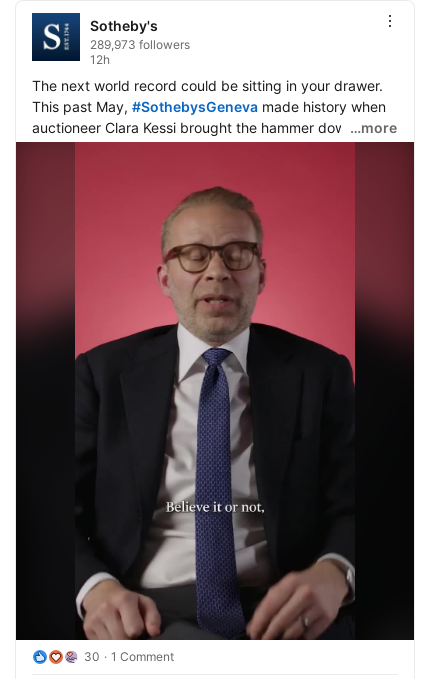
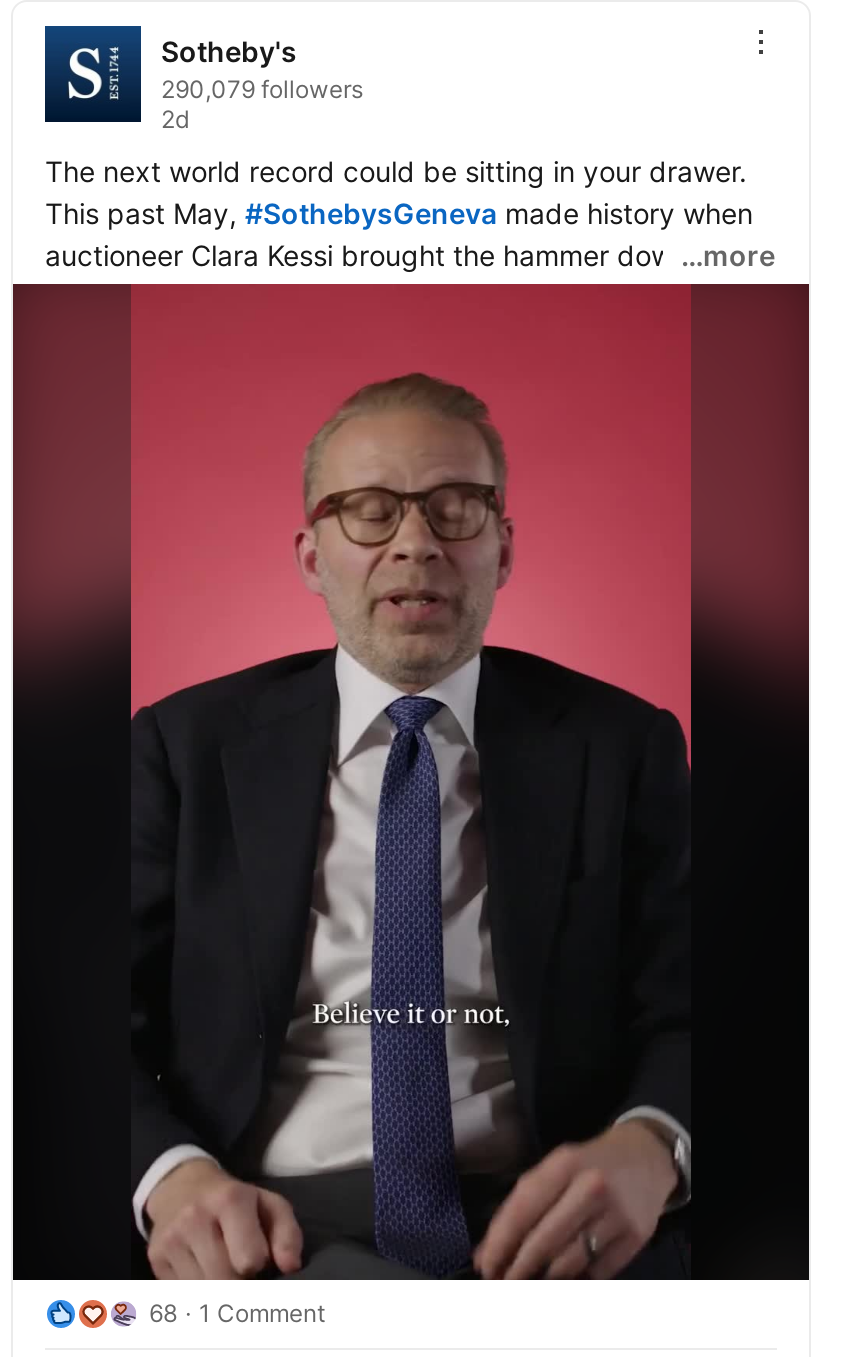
- 289,973 followers
- 12h
+ 290,079 followers
+ 2d

- 30 1 Comment
+ 68 1 Comment
